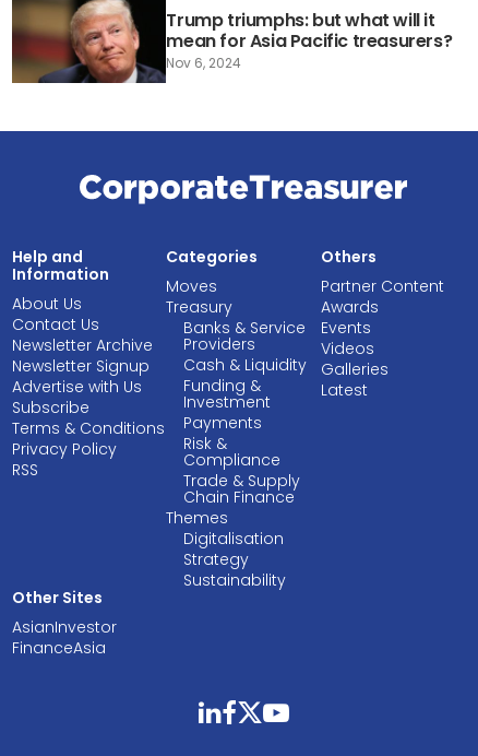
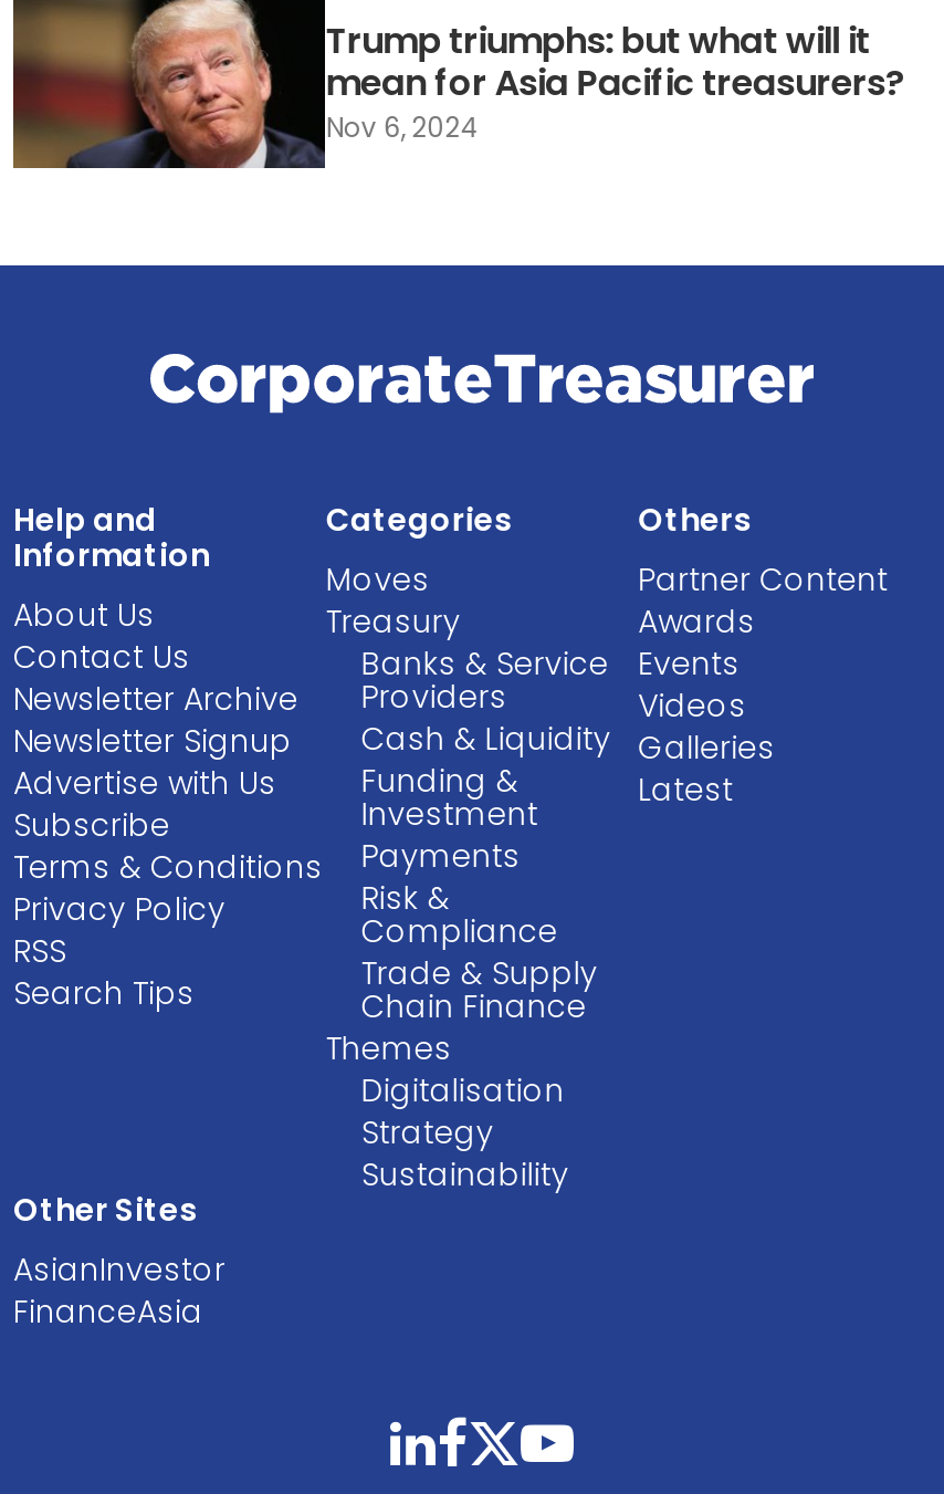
+ Search Tips
